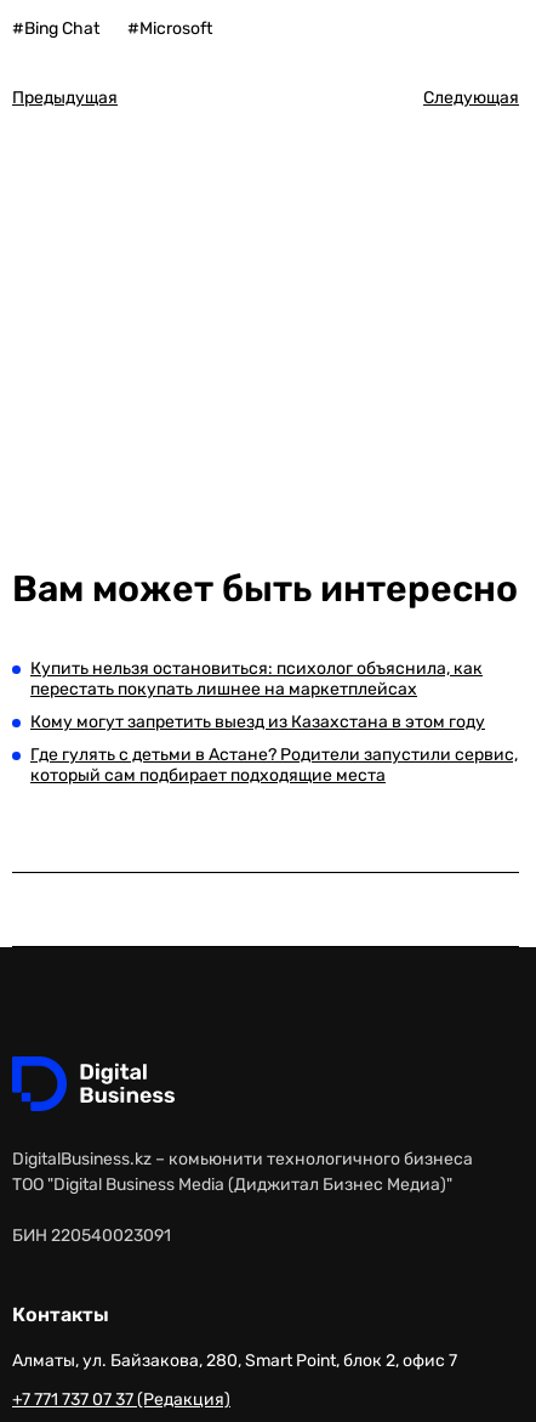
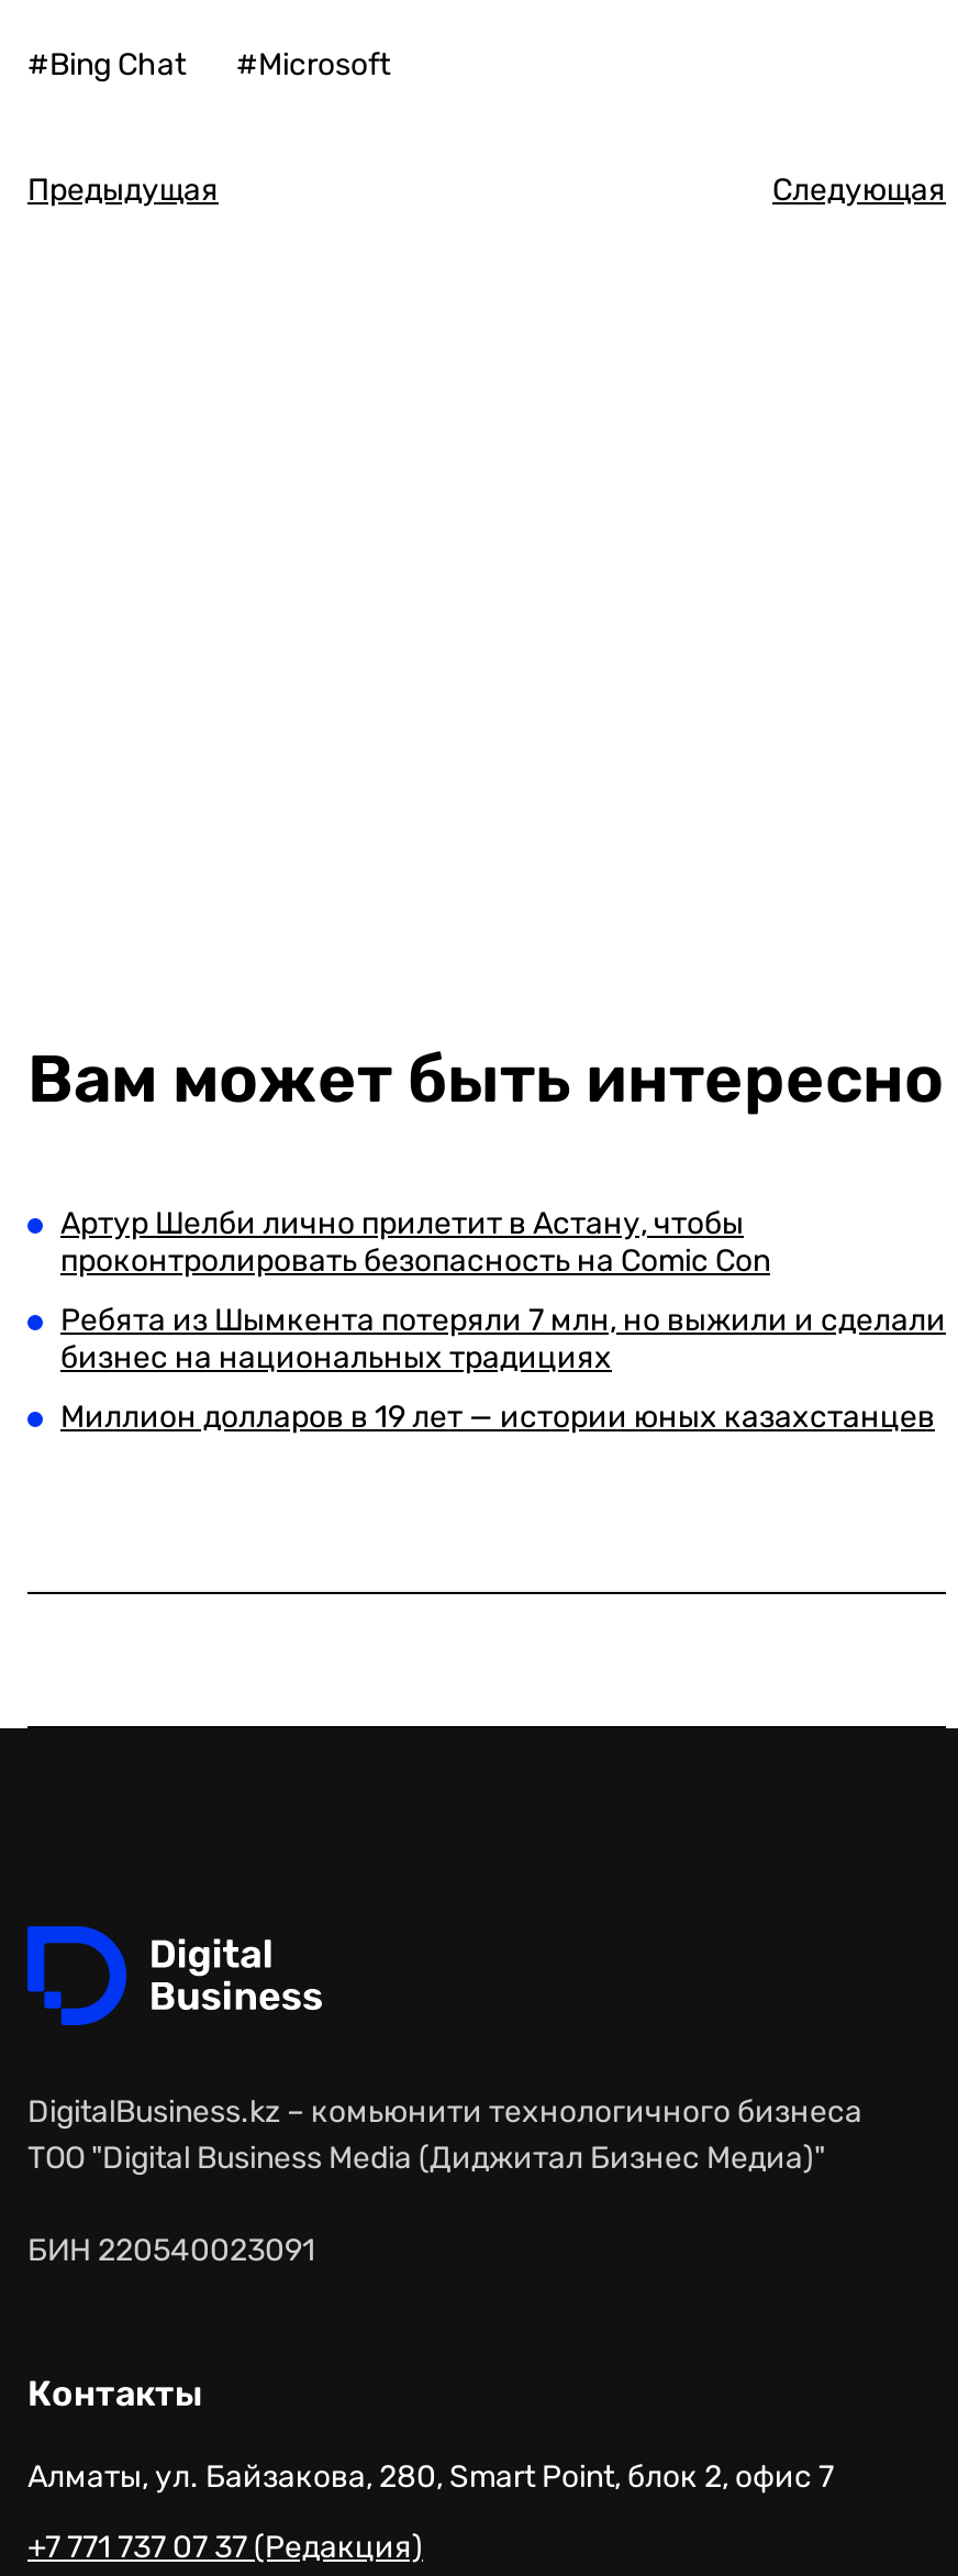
- Купить нельзя остановиться: психолог объяснила, как
- перестать покупать лишнее на маркетплейсах
+ Артур Шелби лично прилетит в Астану, чтобы
+ проконтролировать безопасность на Comic Con

- Кому могут запретить выезд из Казахстана в этом году
+ Ребята из Шымкента потеряли 7 млн, но выжили и сделали
+ бизнес на национальных традициях

- Где гулять с детьми в Астане? Родители запустили сервис,
- который сам подбирает подходящие места
+ Миллион долларов в 19 лет — истории юных казахстанцев
